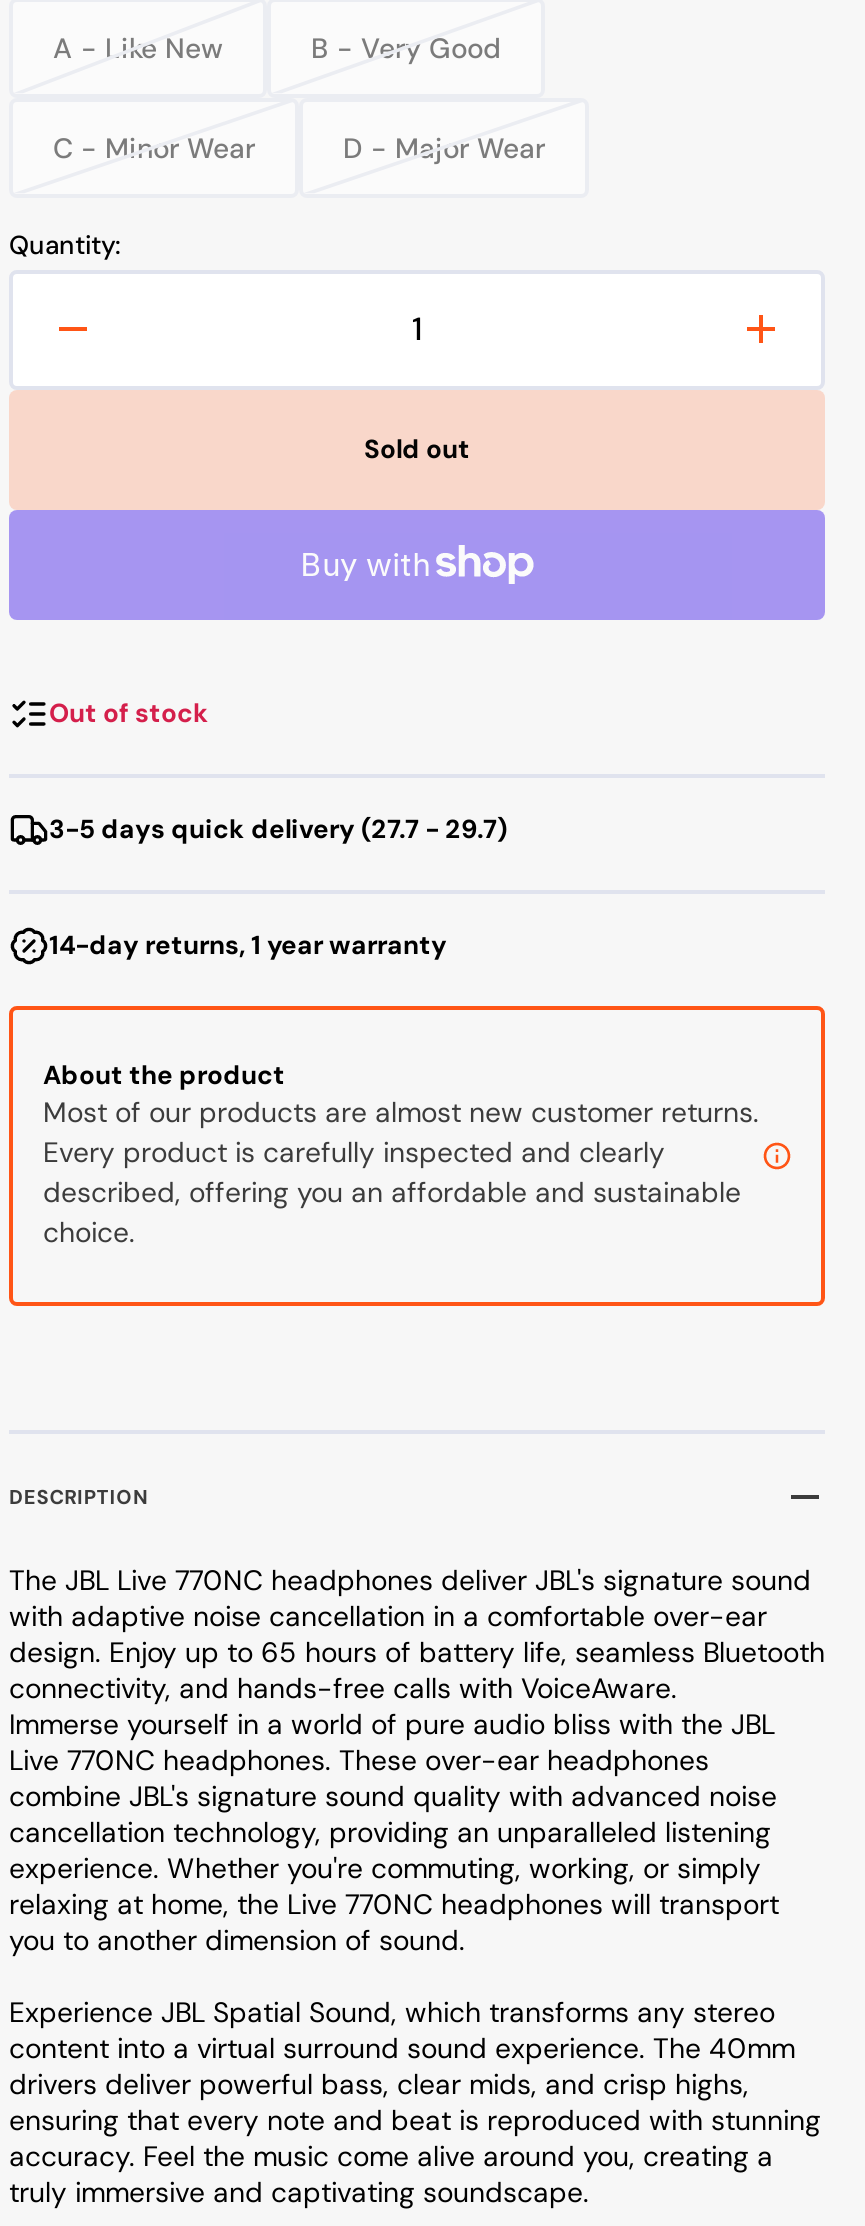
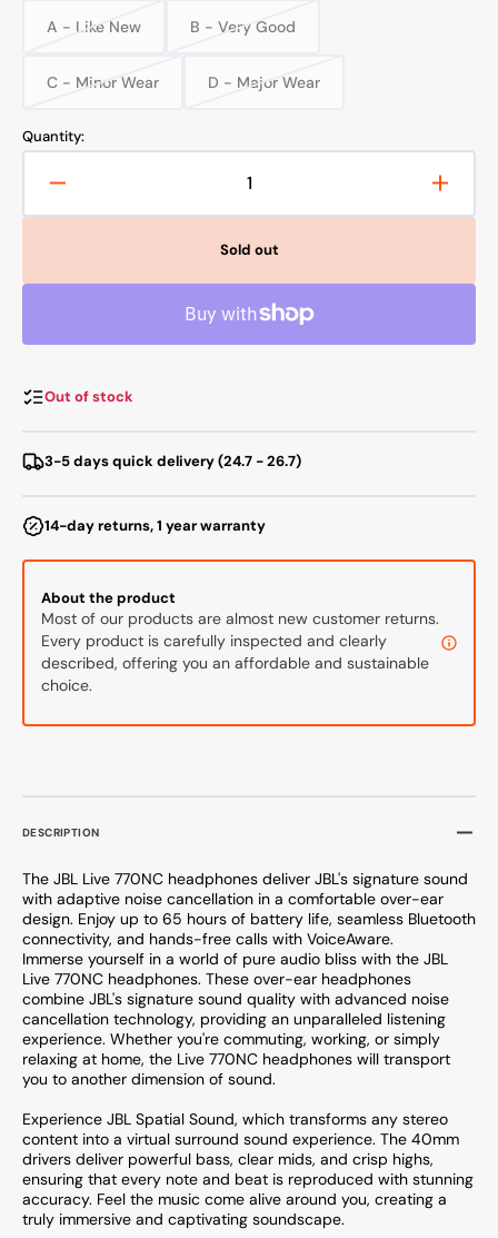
- 3-5 days quick delivery (27.7 - 29.7)
+ 3-5 days quick delivery (24.7 - 26.7)
